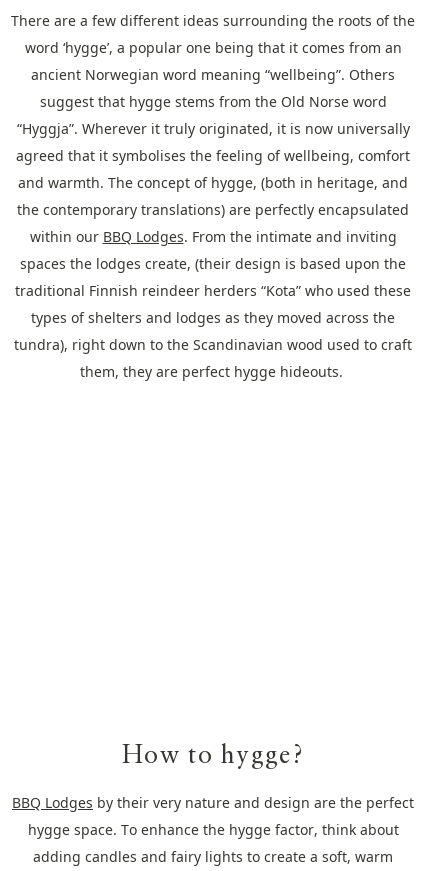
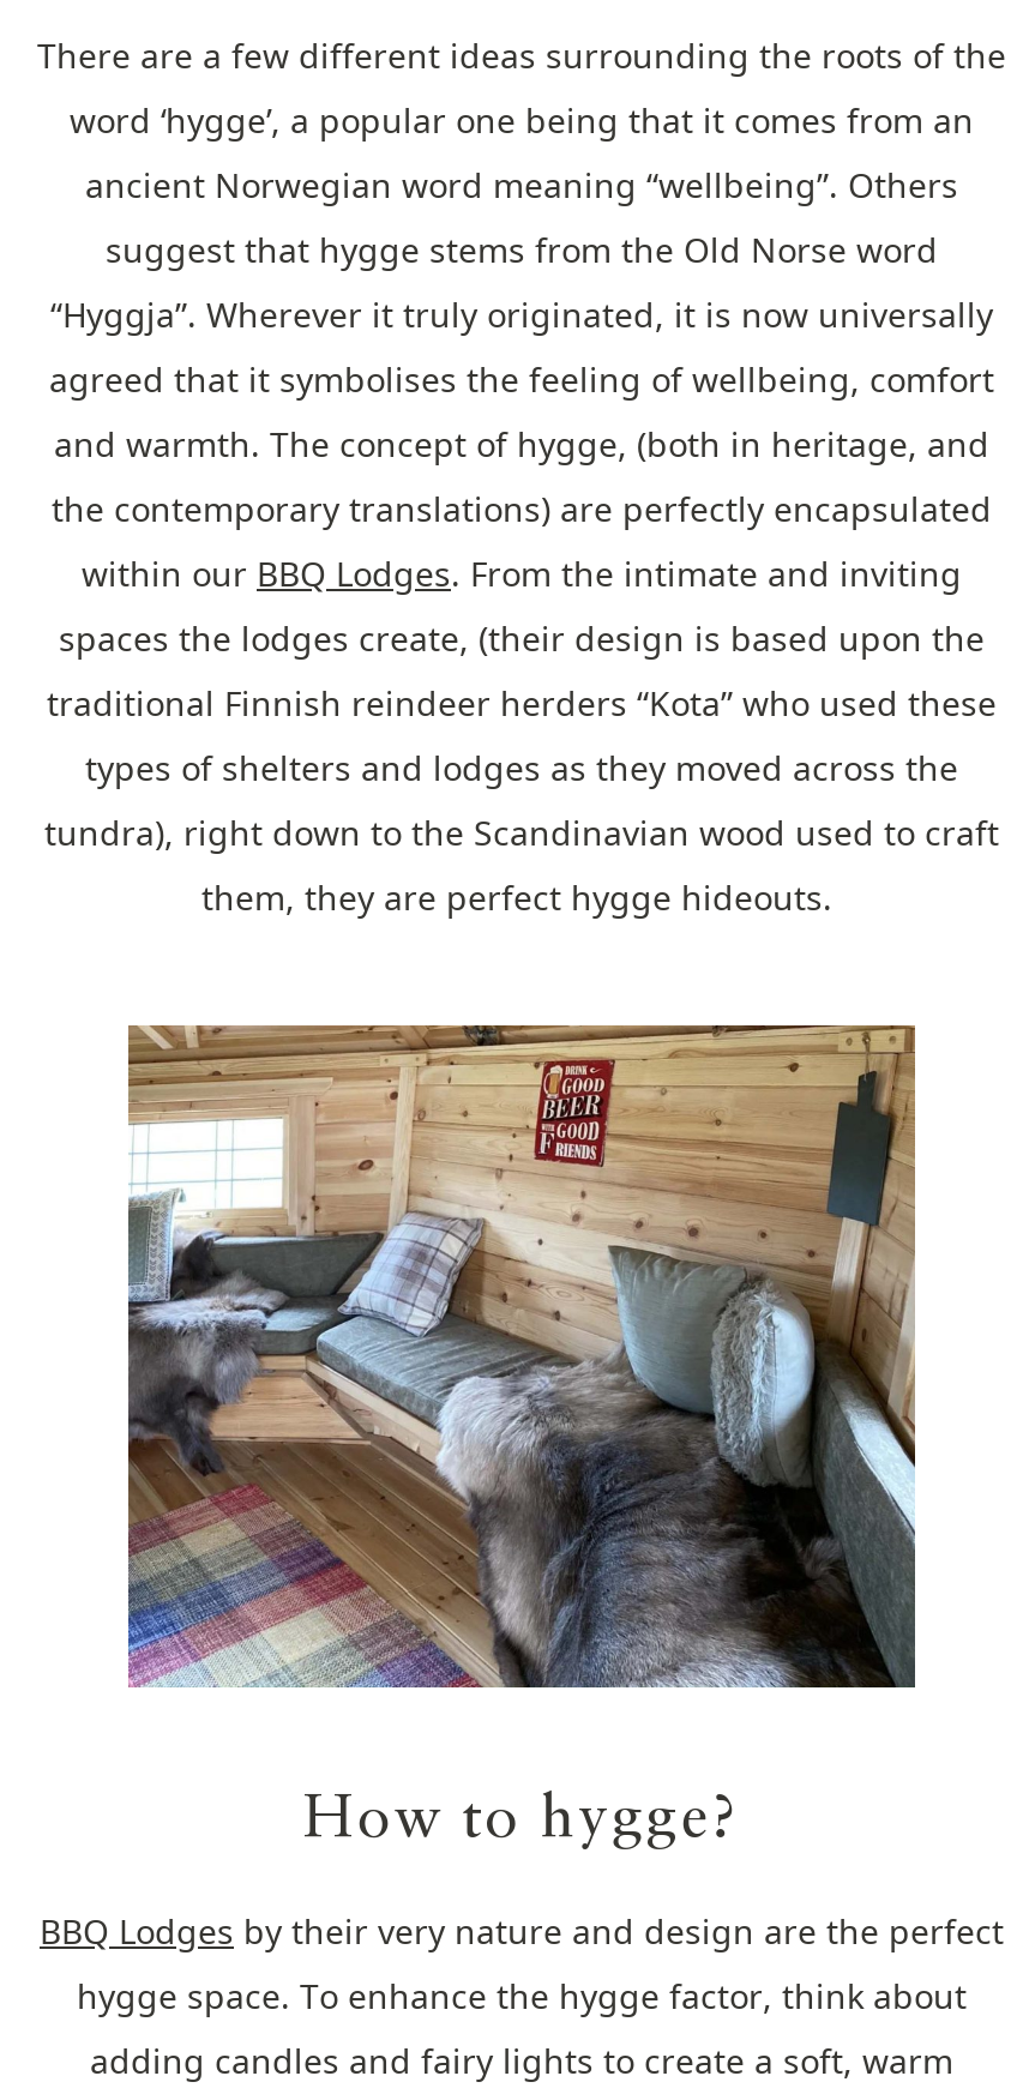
+ [image]
